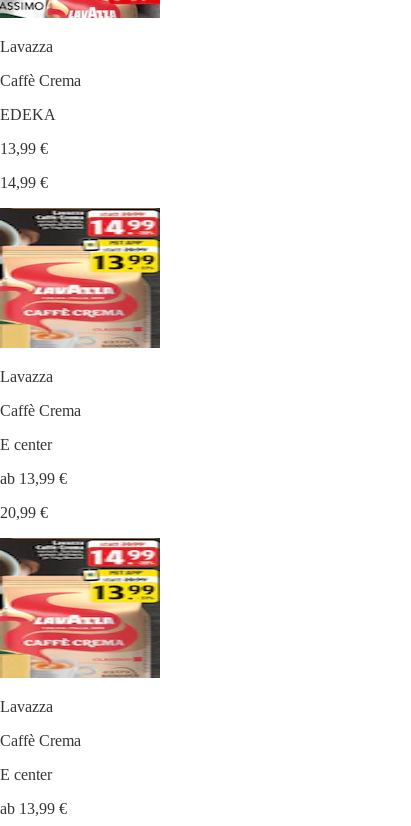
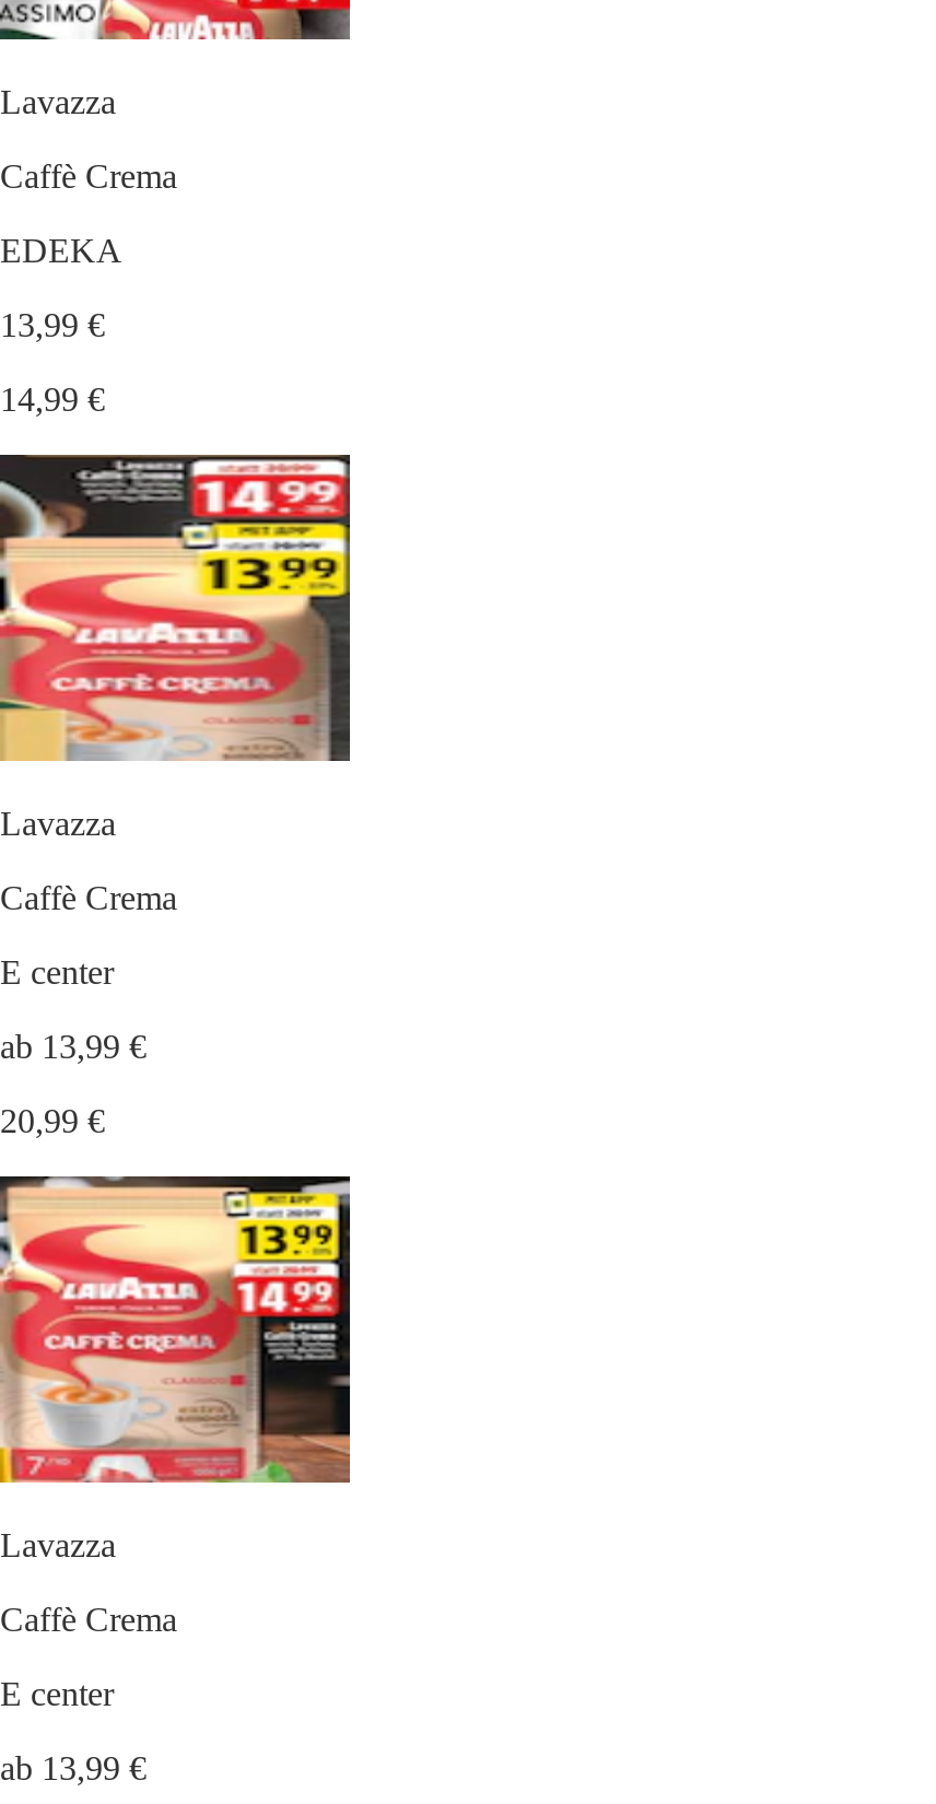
- [image]
+ [image]
